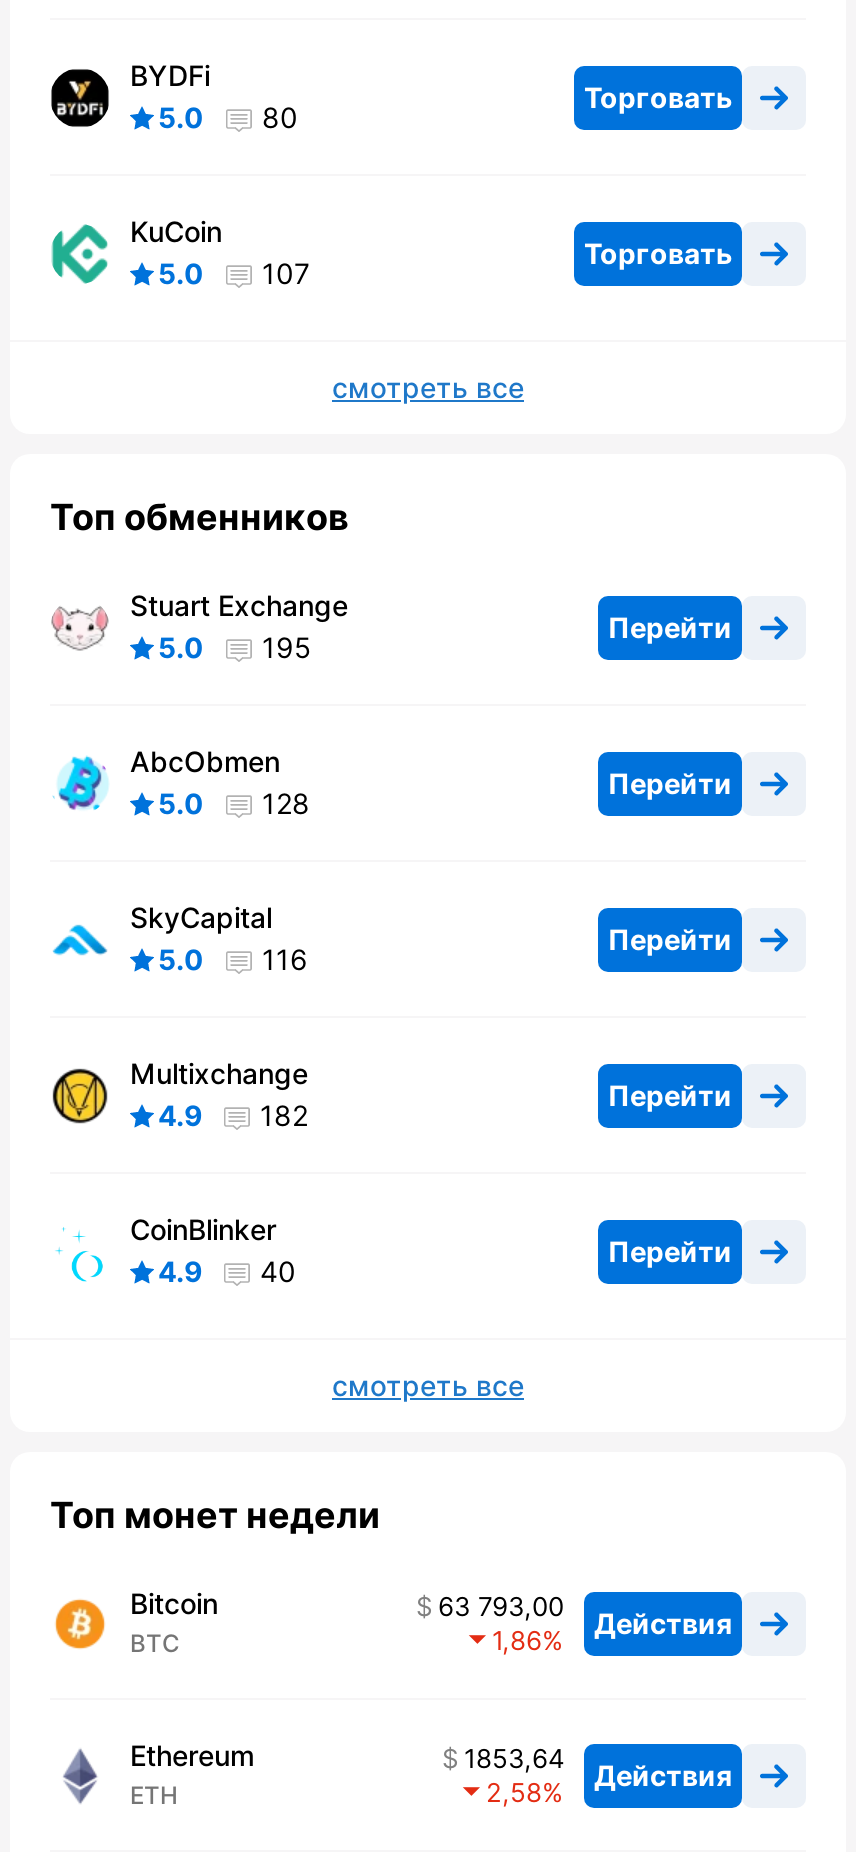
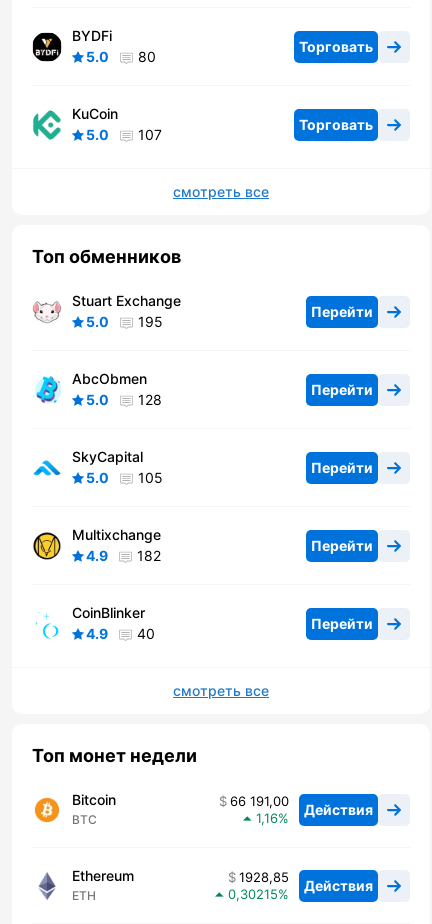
- 5.0 116
+ 5.0 105

- 63 793,00 Действия
+ 66 191,00 Действия

- 1,86
+ 1,16

- 1853,64 Действия
+ 1928,85 Действия

- 2,58
+ 0,30215
